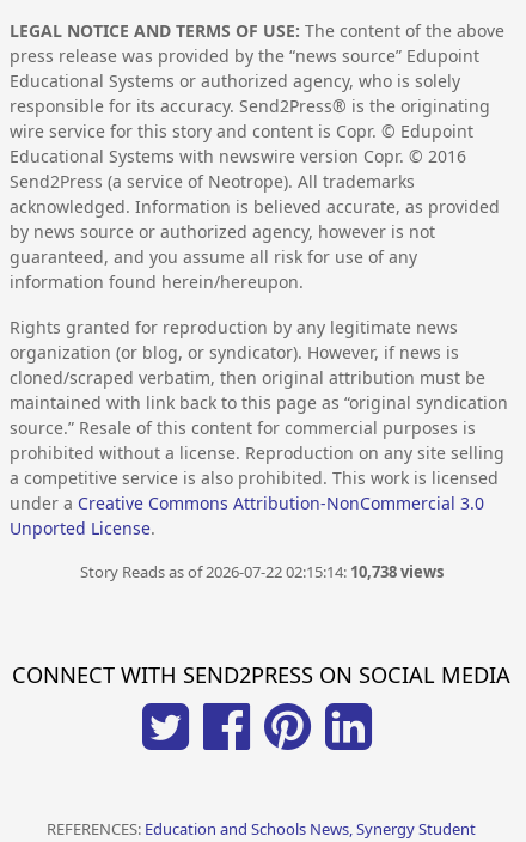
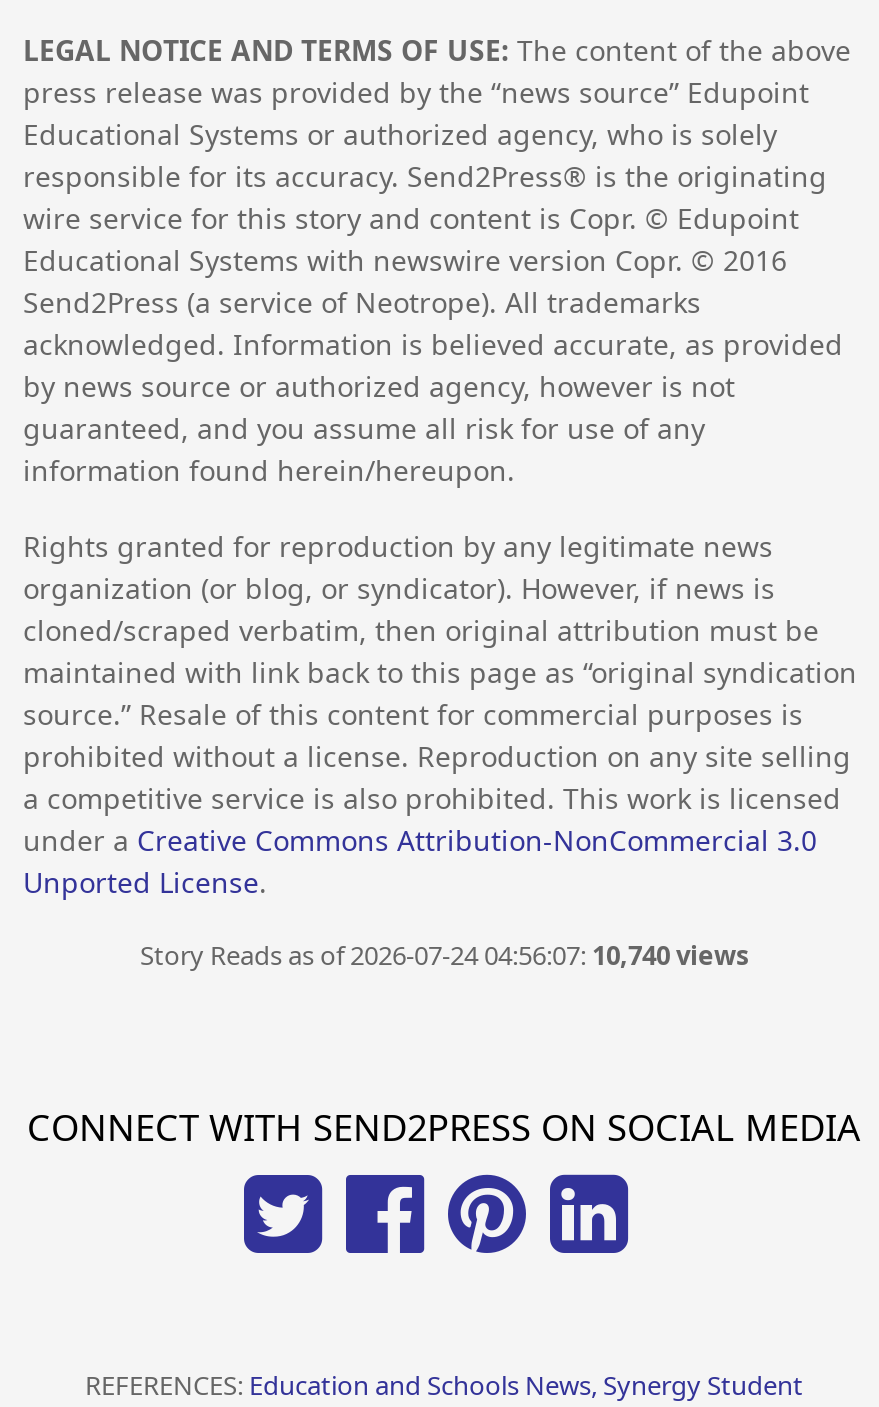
- Story Reads as of 2026-07-22 02:15:14: 10,738 views
+ Story Reads as of 2026-07-24 04:56:07: 10,740 views
